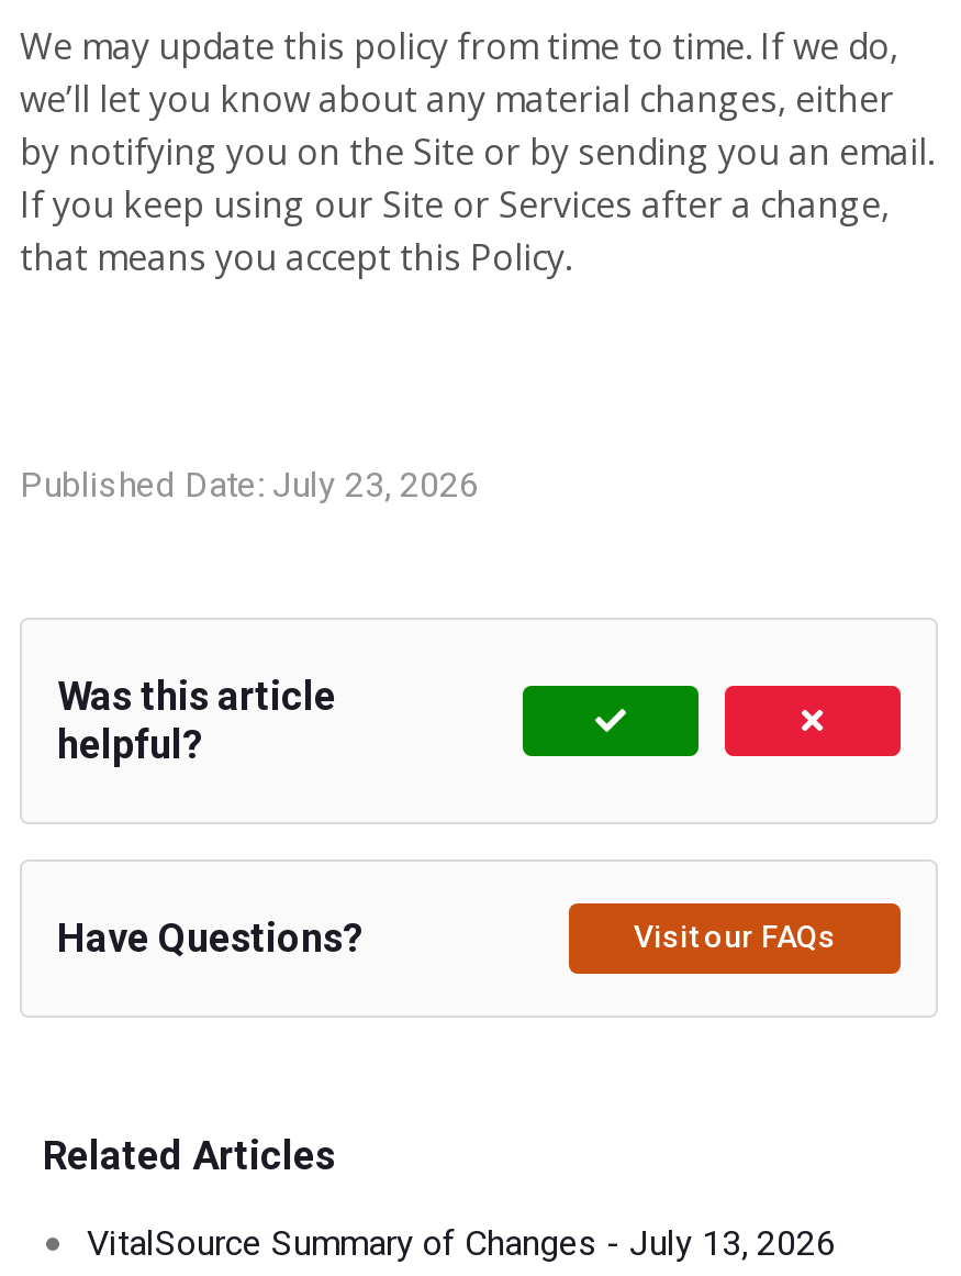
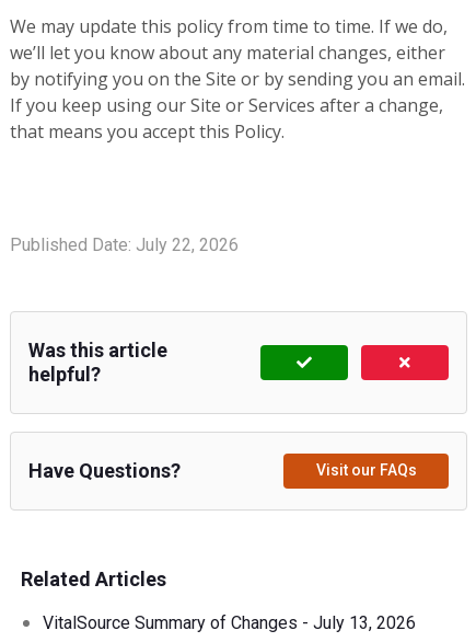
- Published Date: July 23, 2026
+ Published Date: July 22, 2026
